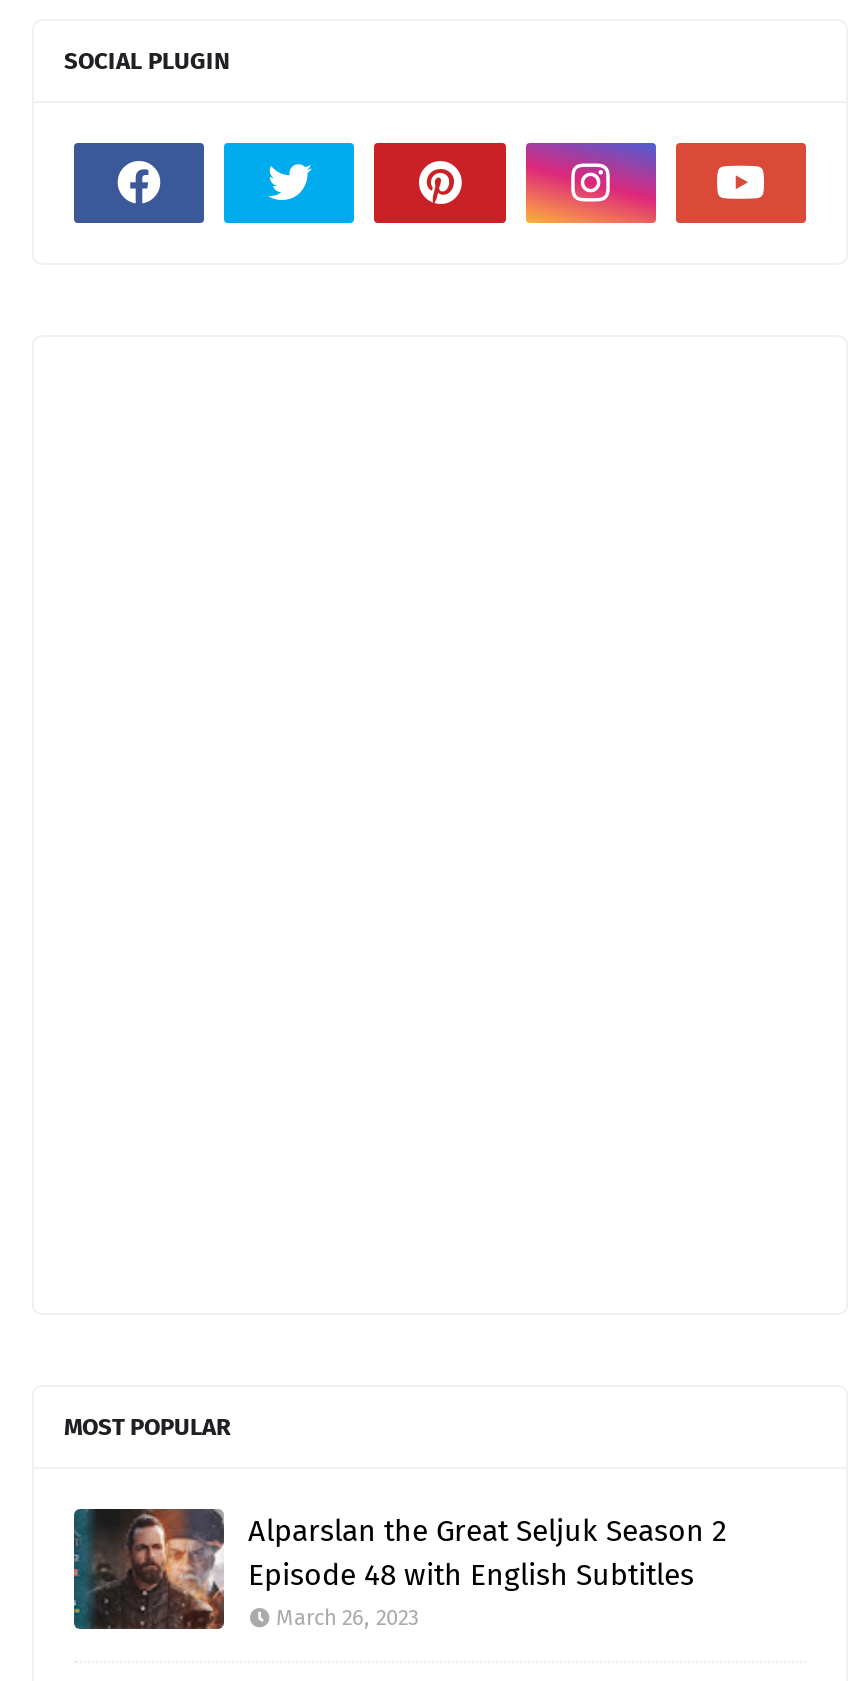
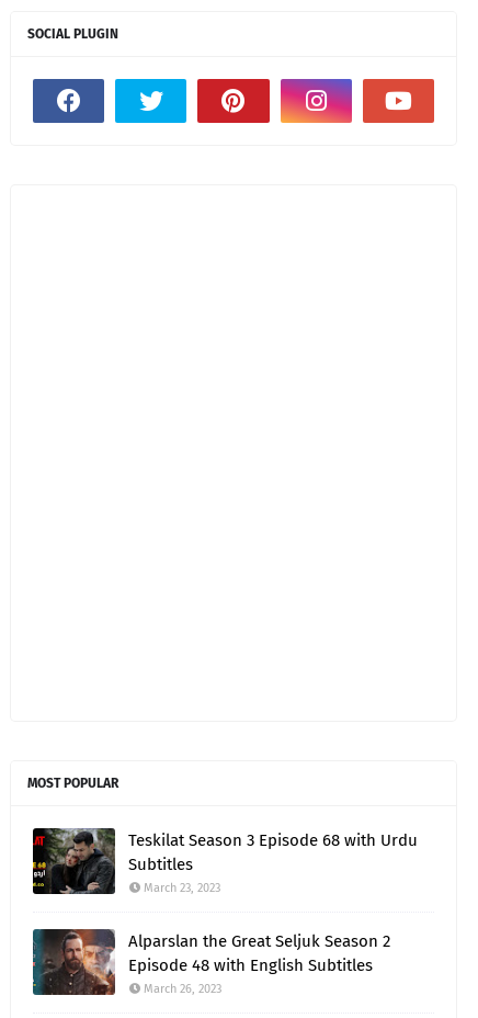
+ [image]
+ Teskilat Season 3 Episode 68 with Urdu
+ Subtitles
+ March 23, 2023
